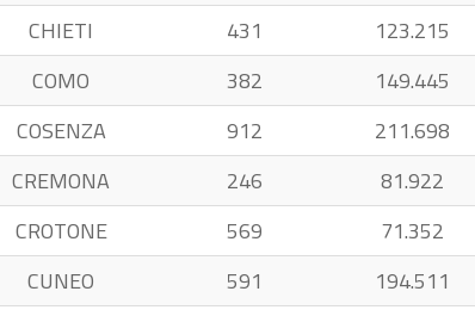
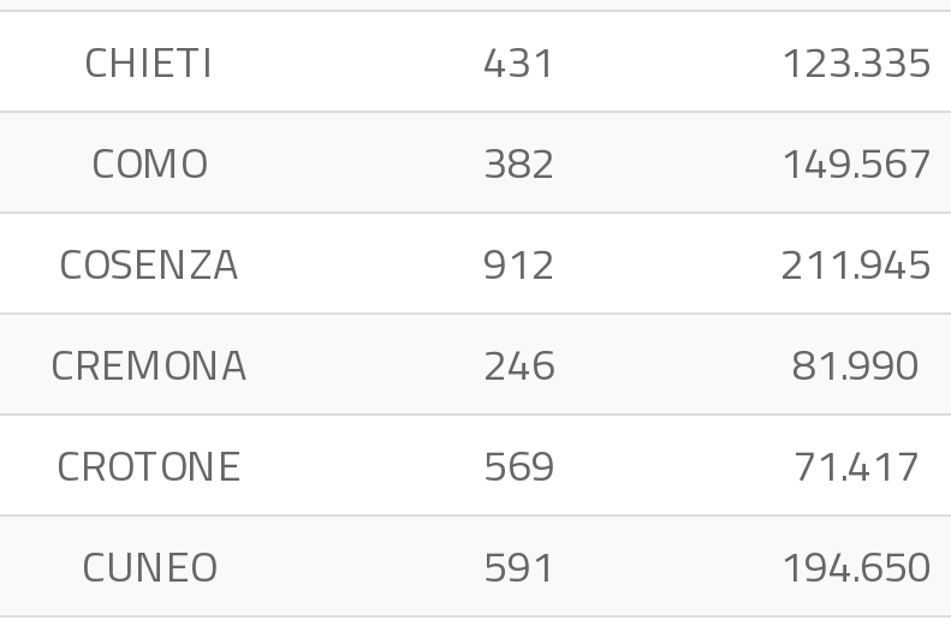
- 123.215
+ 123.335

- 149.445
+ 149.567

- 211.698
+ 211.945

- 81.922
+ 81.990

- 71.352
+ 71.417

- 194.511
+ 194.650
